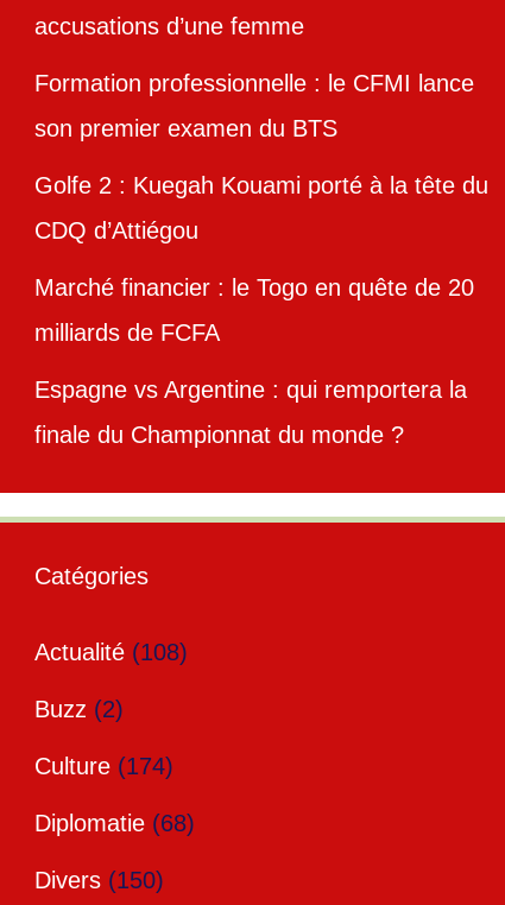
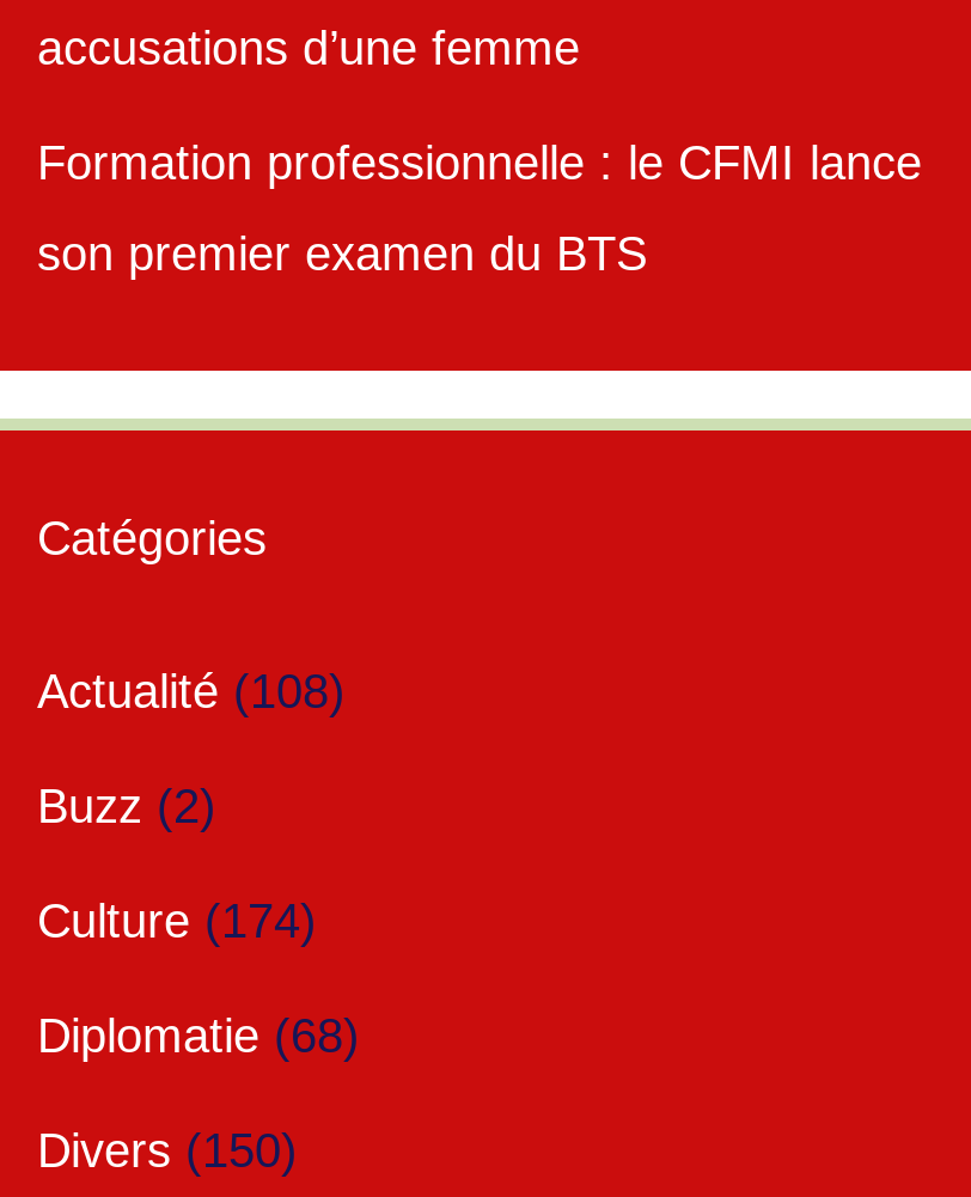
- Golfe 2 : Kuegah Kouami porté à la tête du
- CDQ d’Attiégou
- Marché financier : le Togo en quête de 20
- milliards de FCFA
- Espagne vs Argentine : qui remportera la
- finale du Championnat du monde ?
